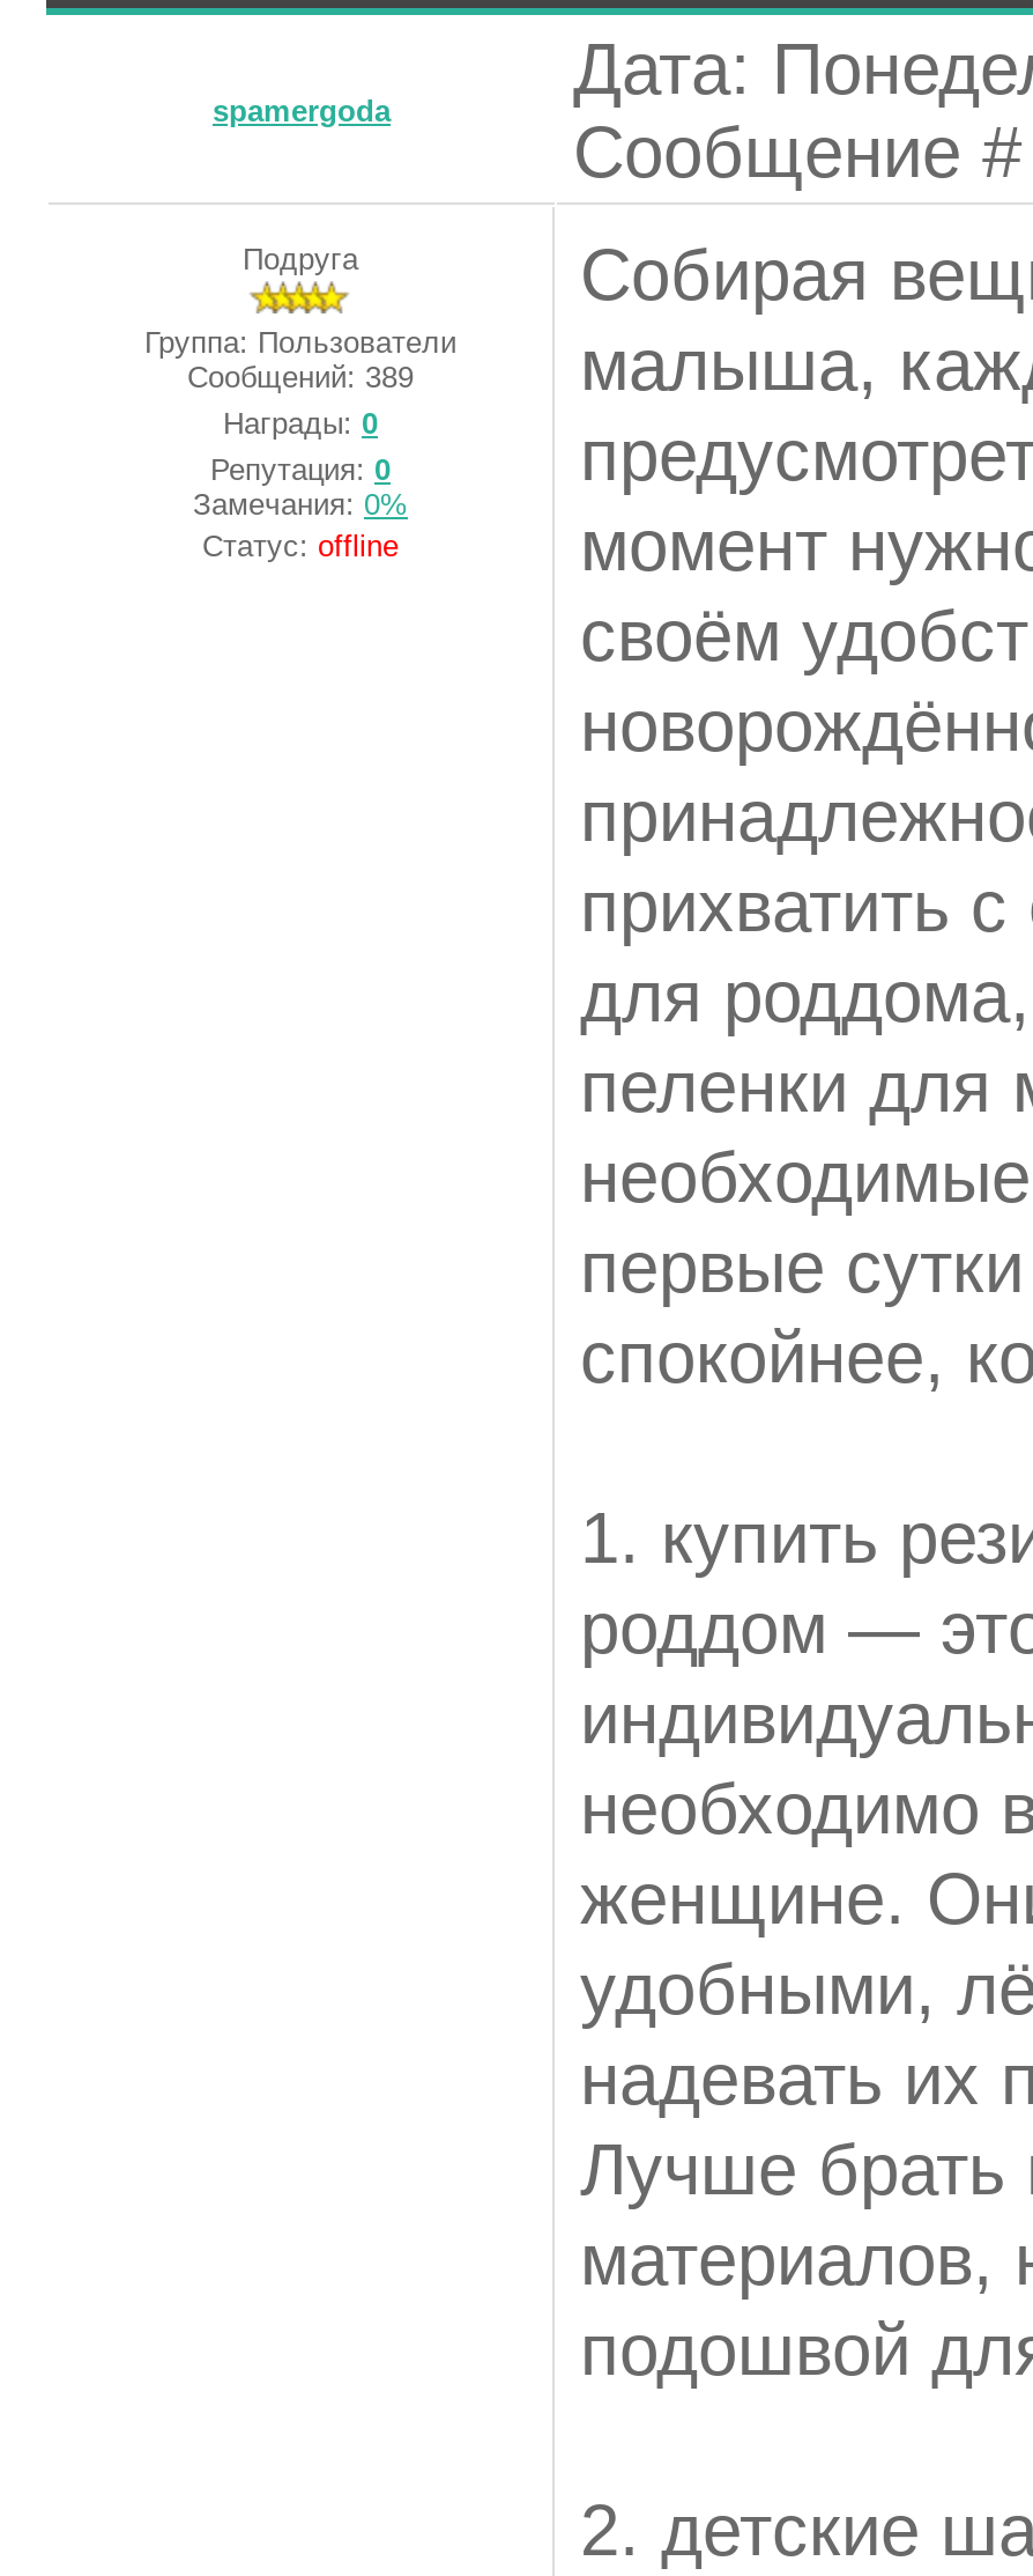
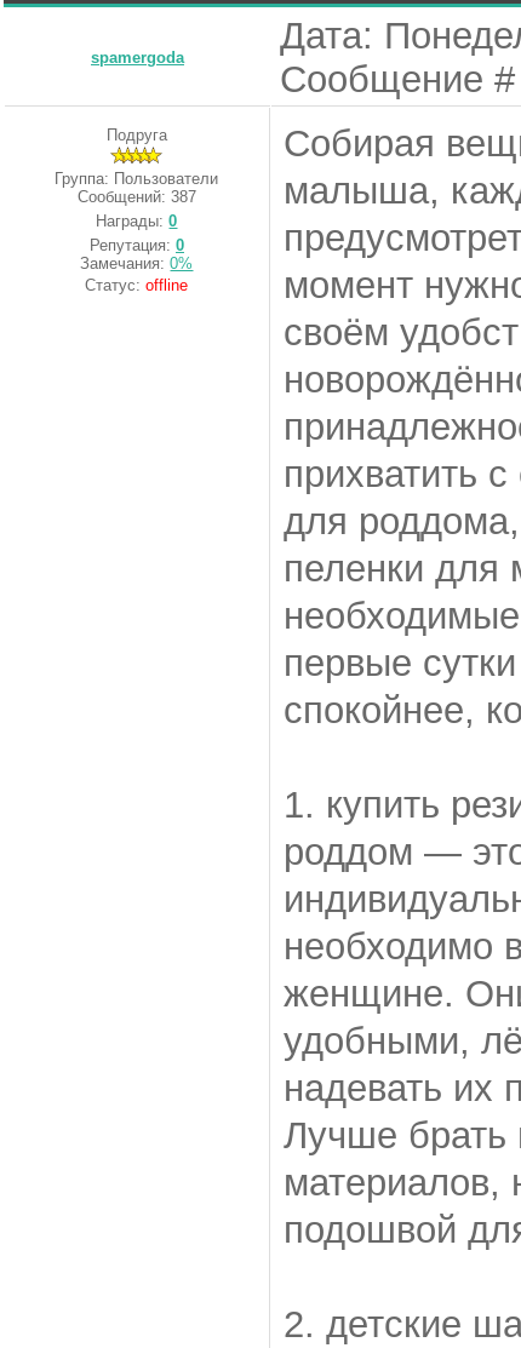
- Сообщений: 389
+ Сообщений: 387
